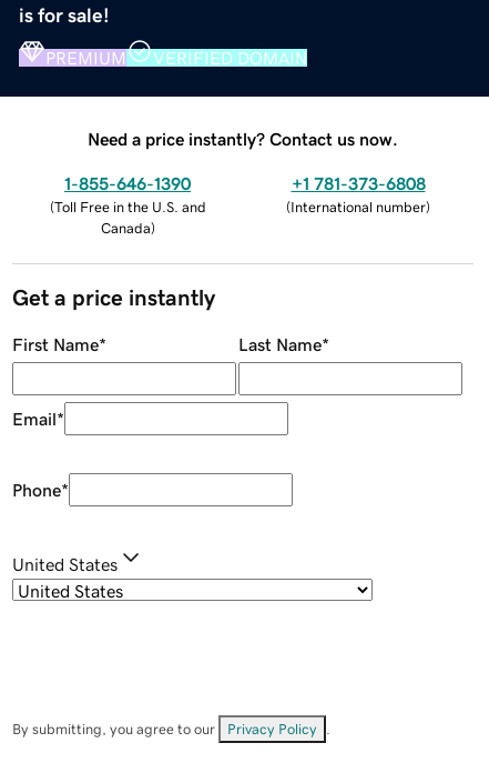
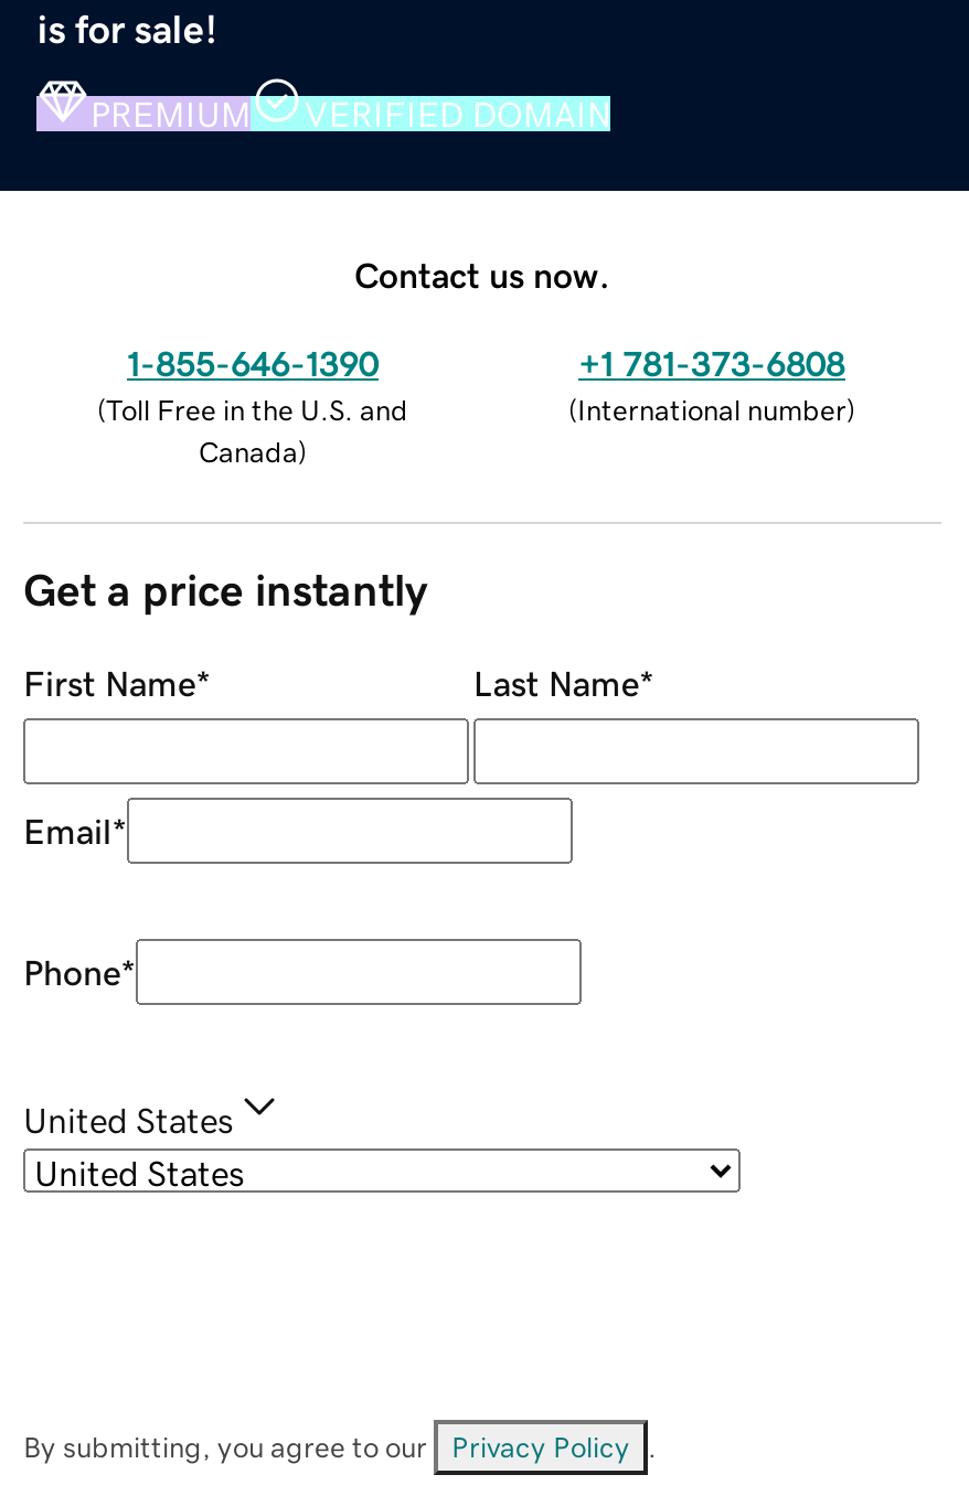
- Need a price instantly? Contact us now.
+ Contact us now.
